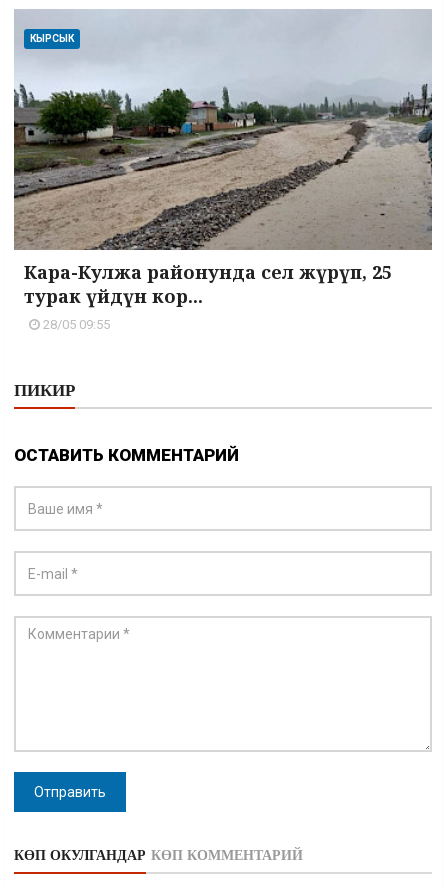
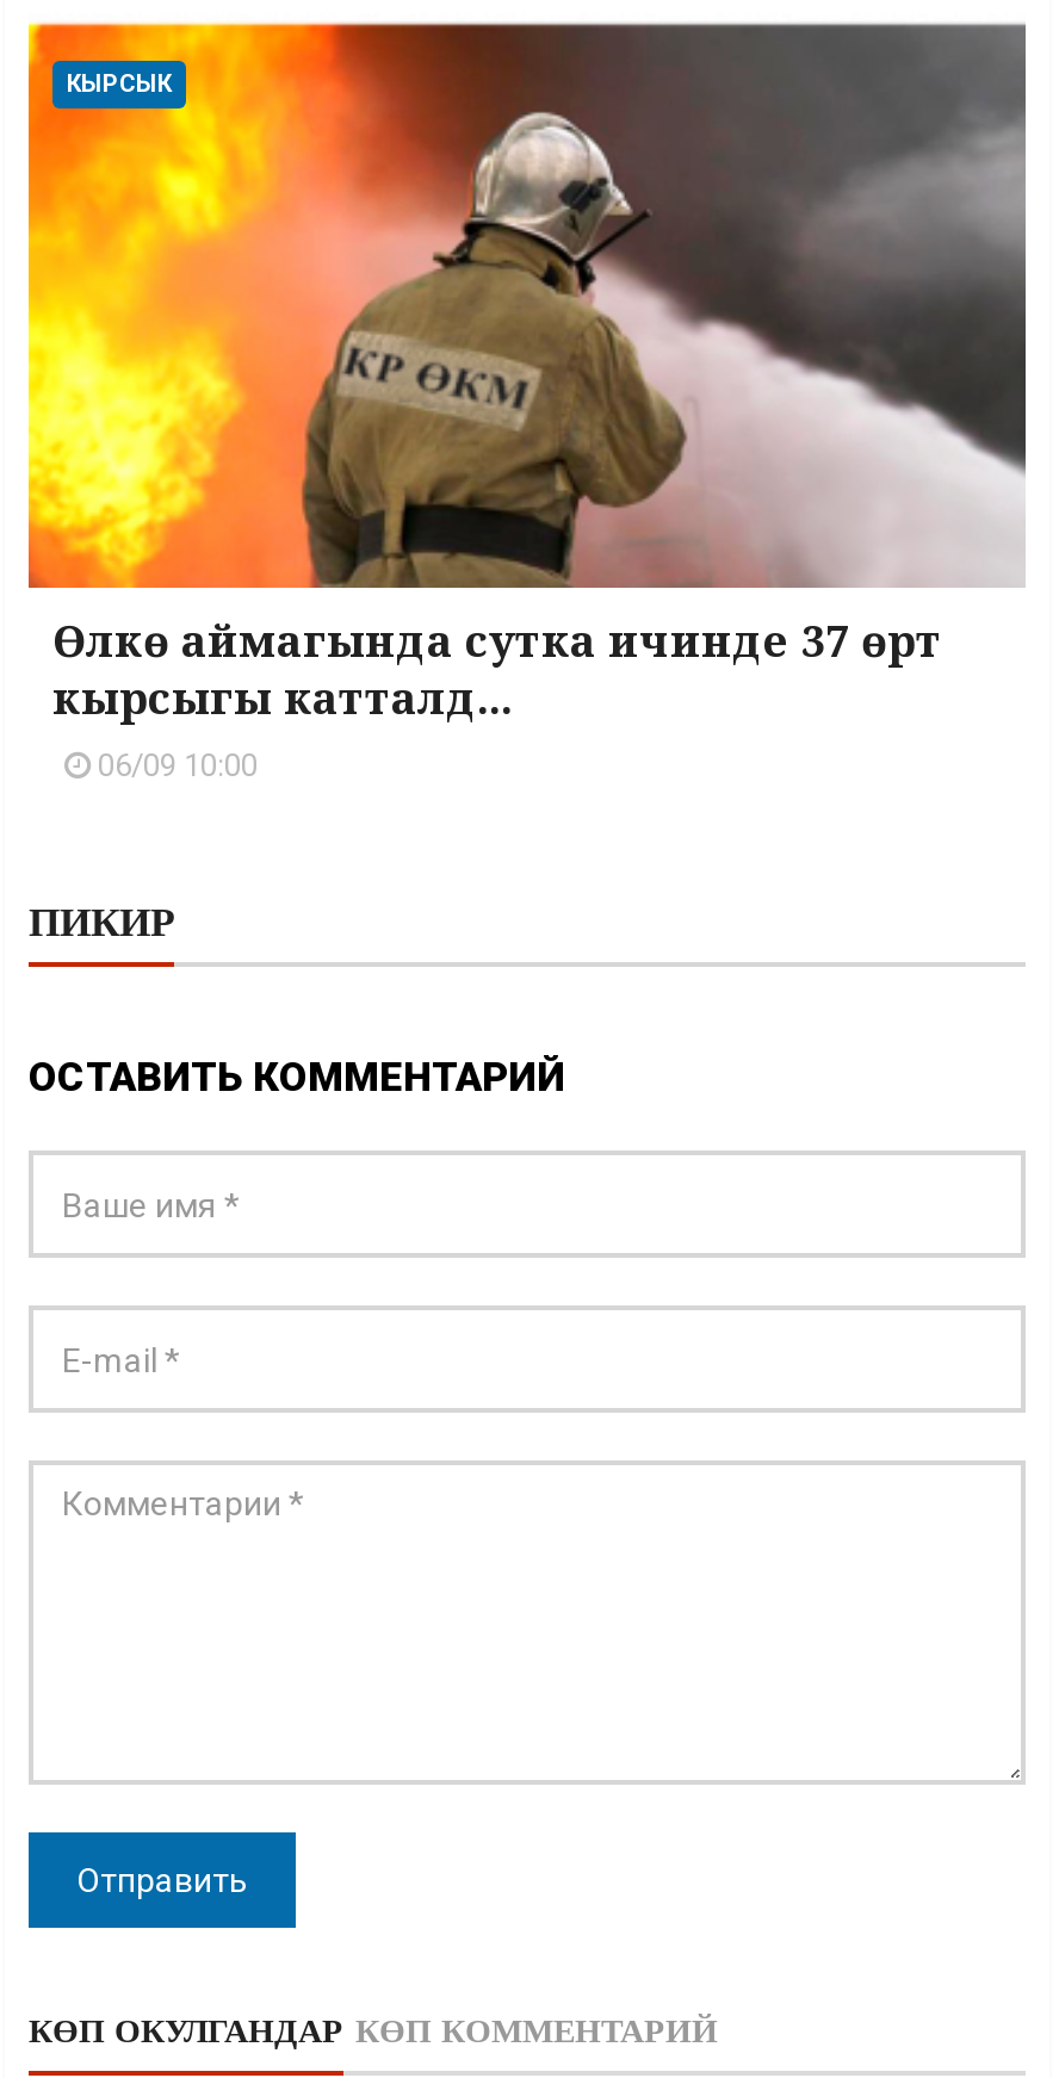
- [image]
- Кара-Кулжа районунда сел жүрүп, 25
- турак үйдүн кор...
- 28/05 09:55
+ [image]
+ Өлкө аймагында сутка ичинде 37 өрт
+ кырсыгы катталд...
+ 06/09 10:00
